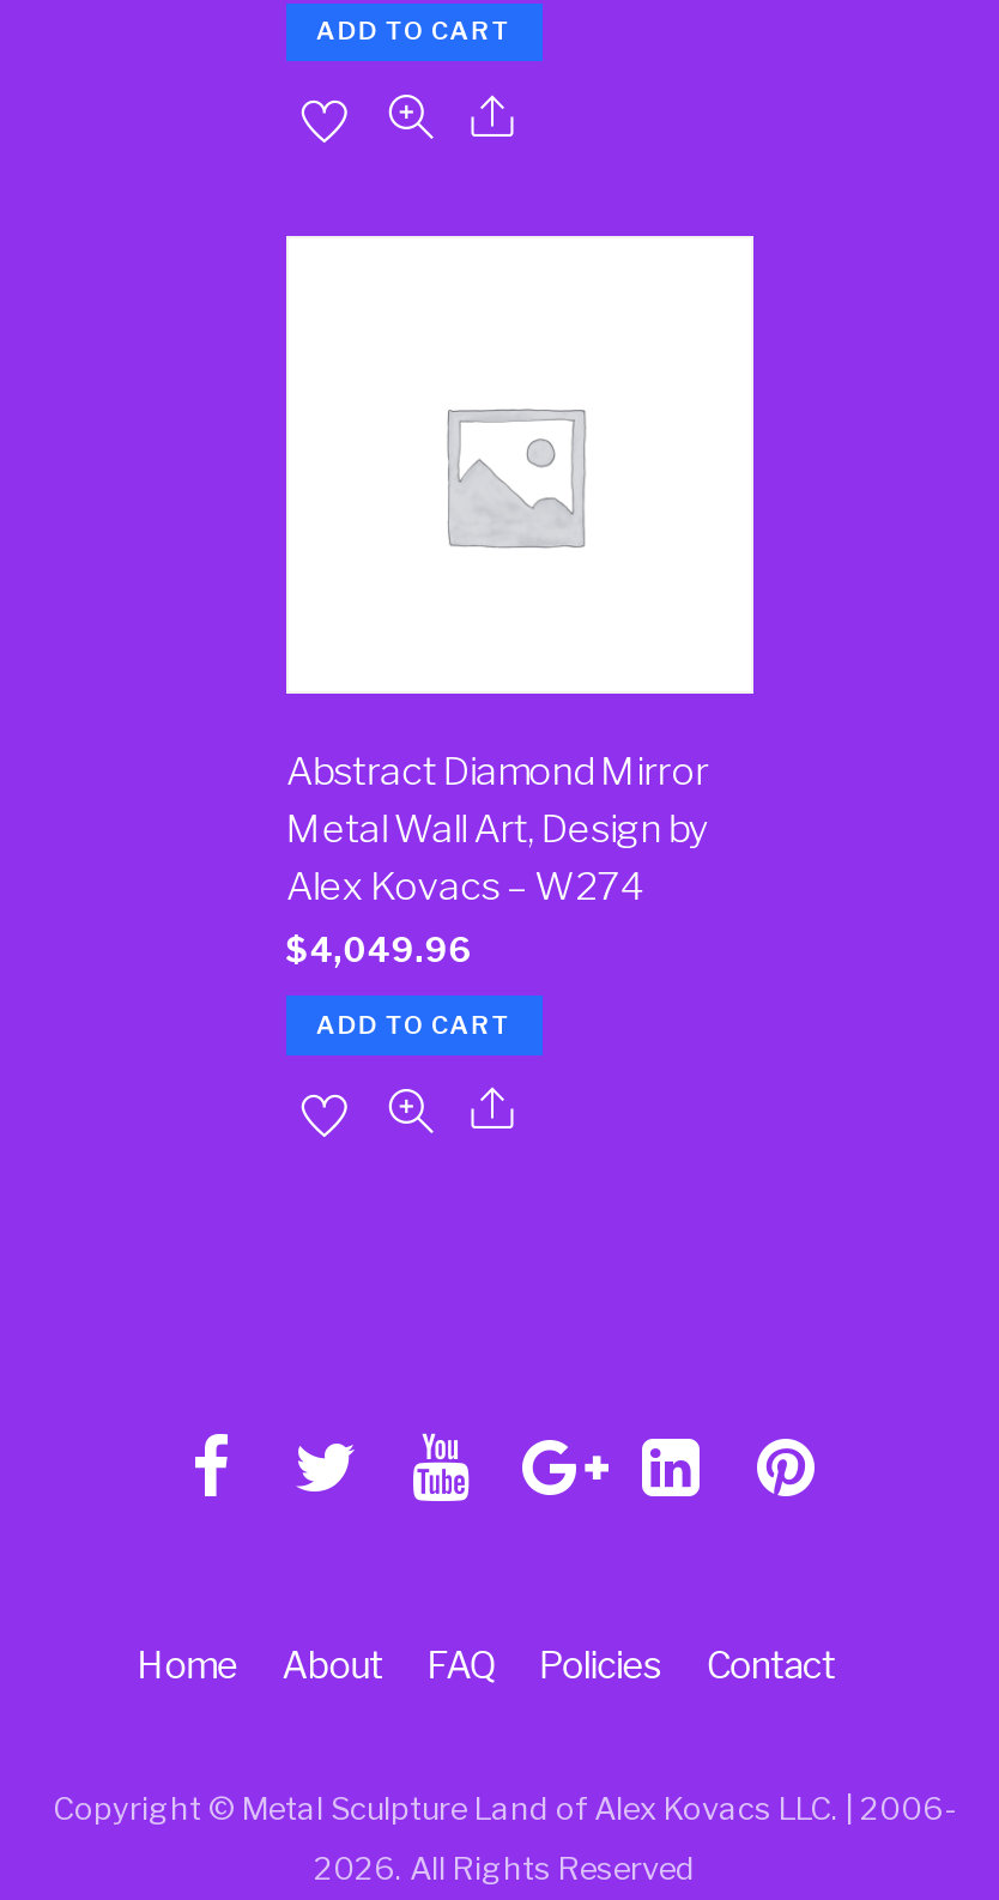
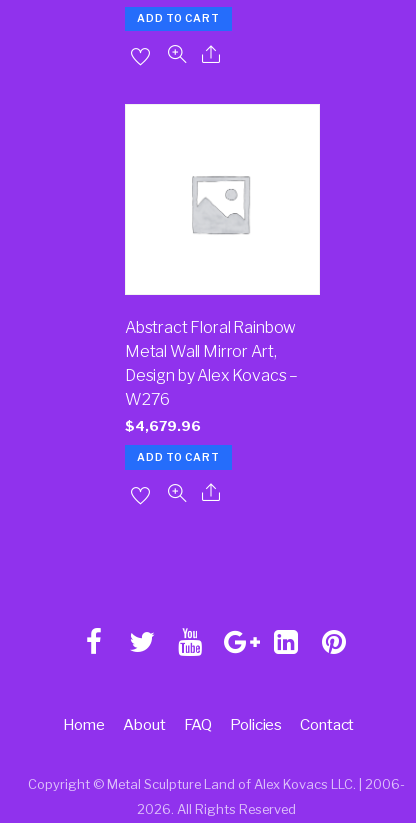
- Abstract Diamond Mirror
- Metal Wall Art, Design by
- Alex Kovacs – W274
+ Abstract Floral Rainbow
+ Metal Wall Mirror Art,
+ Design by Alex Kovacs –
+ W276

- $4,049.96
+ $4,679.96
